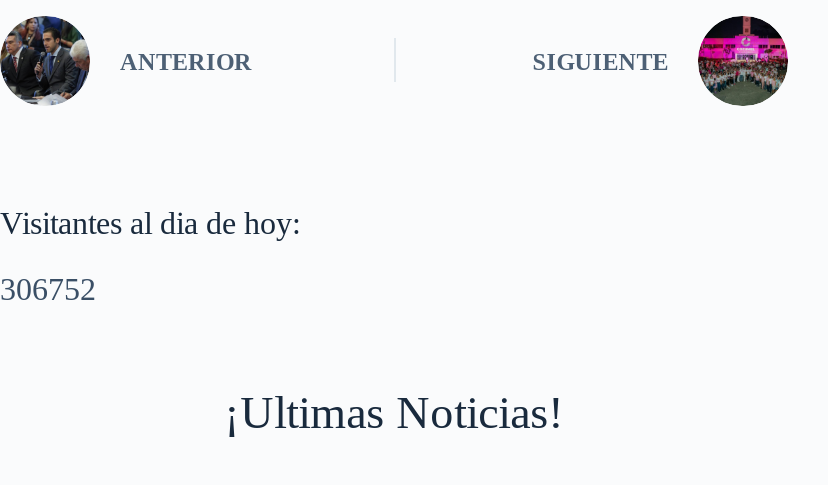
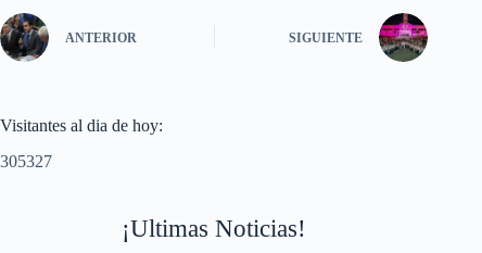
- 306752
+ 305327
